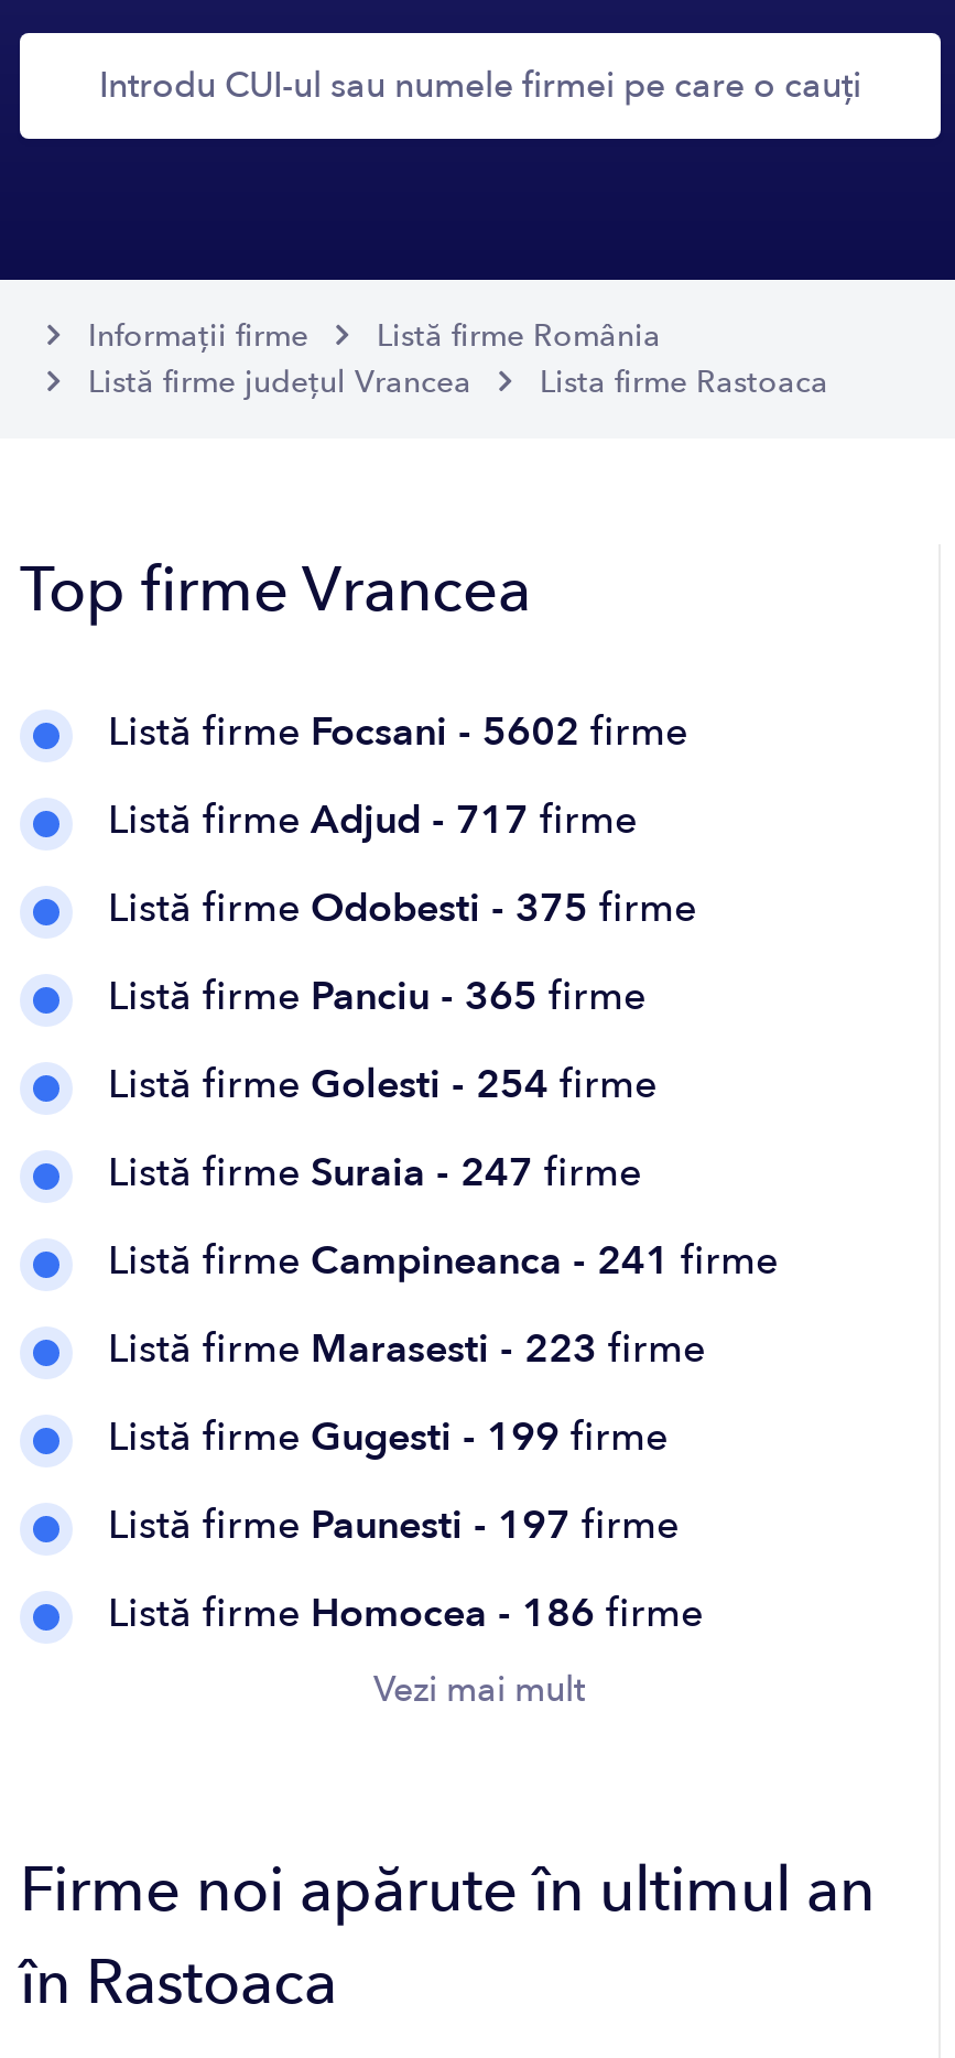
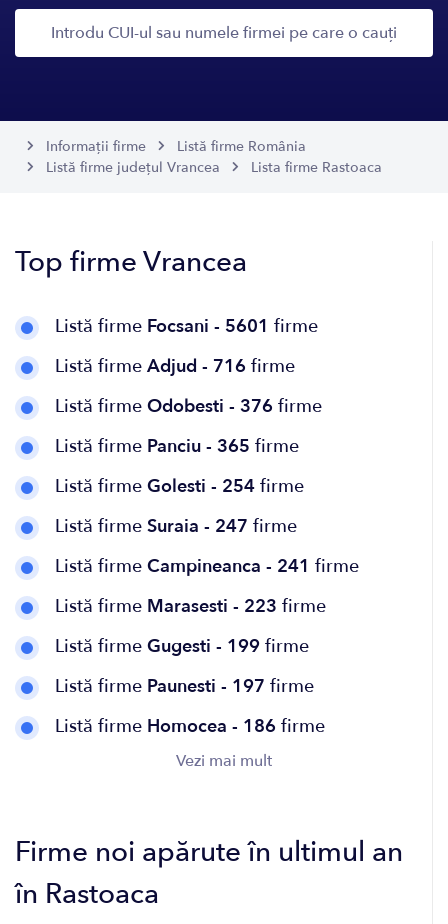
- Listă firme Focsani - 5602 firme
+ Listă firme Focsani - 5601 firme

- Listă firme Adjud - 717 firme
+ Listă firme Adjud - 716 firme

- Listă firme Odobesti - 375 firme
+ Listă firme Odobesti - 376 firme
